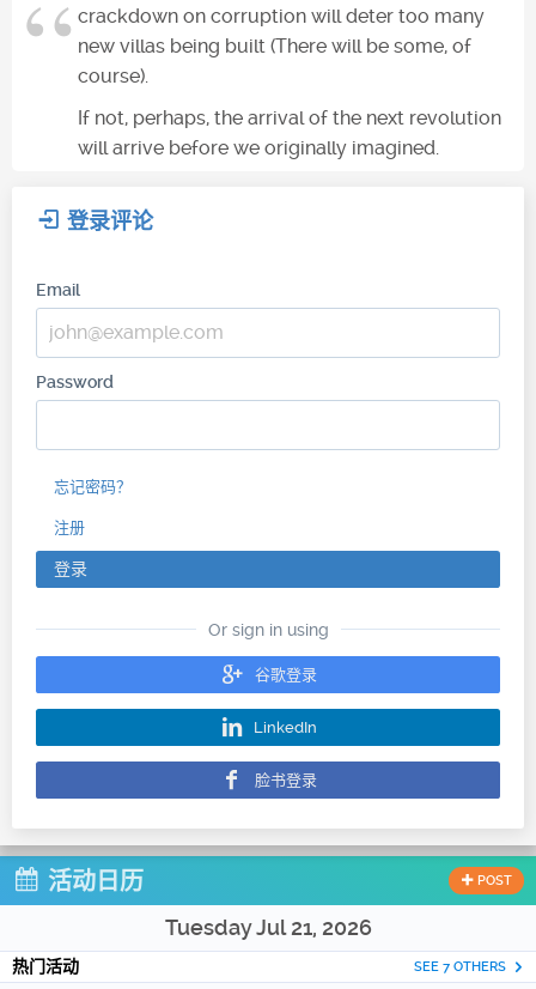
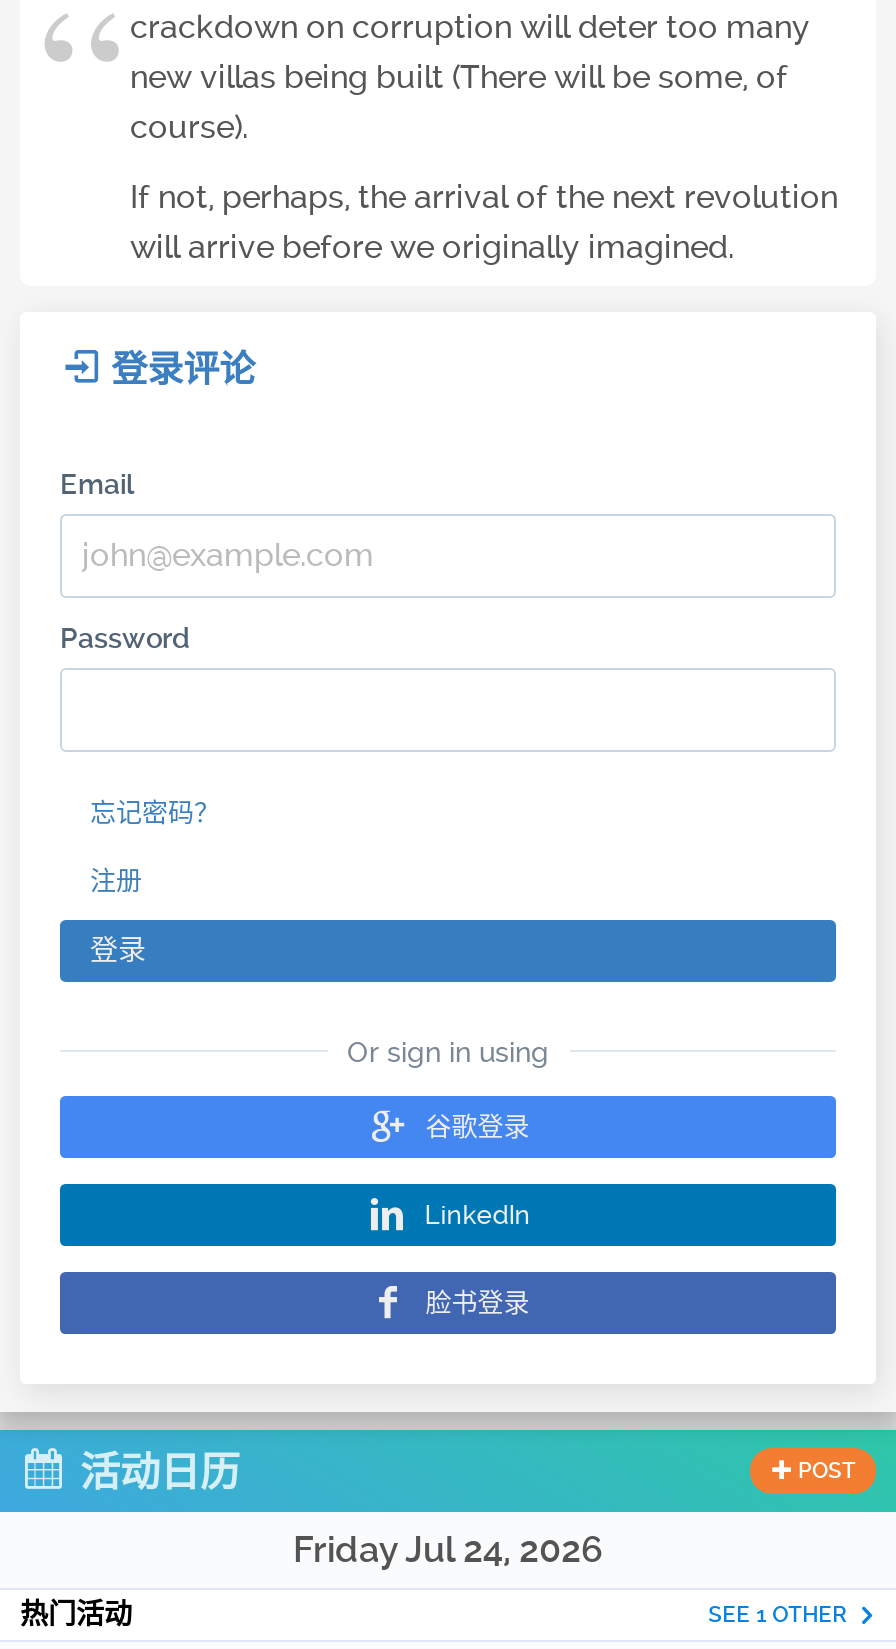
- Tuesday Jul 21, 2026
+ Friday Jul 24, 2026

- SEE 7 OTHERS
+ SEE 1 OTHER
